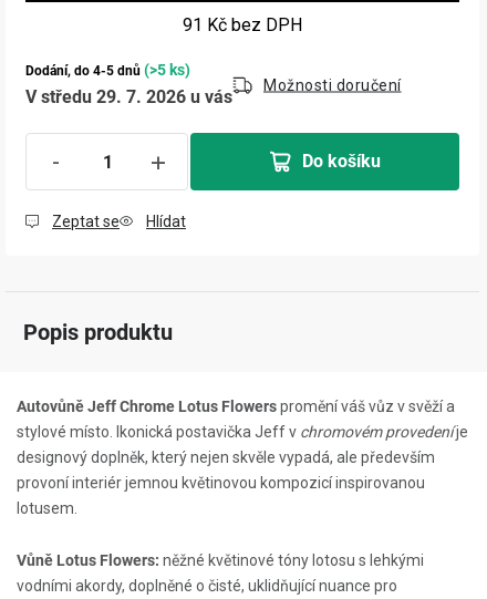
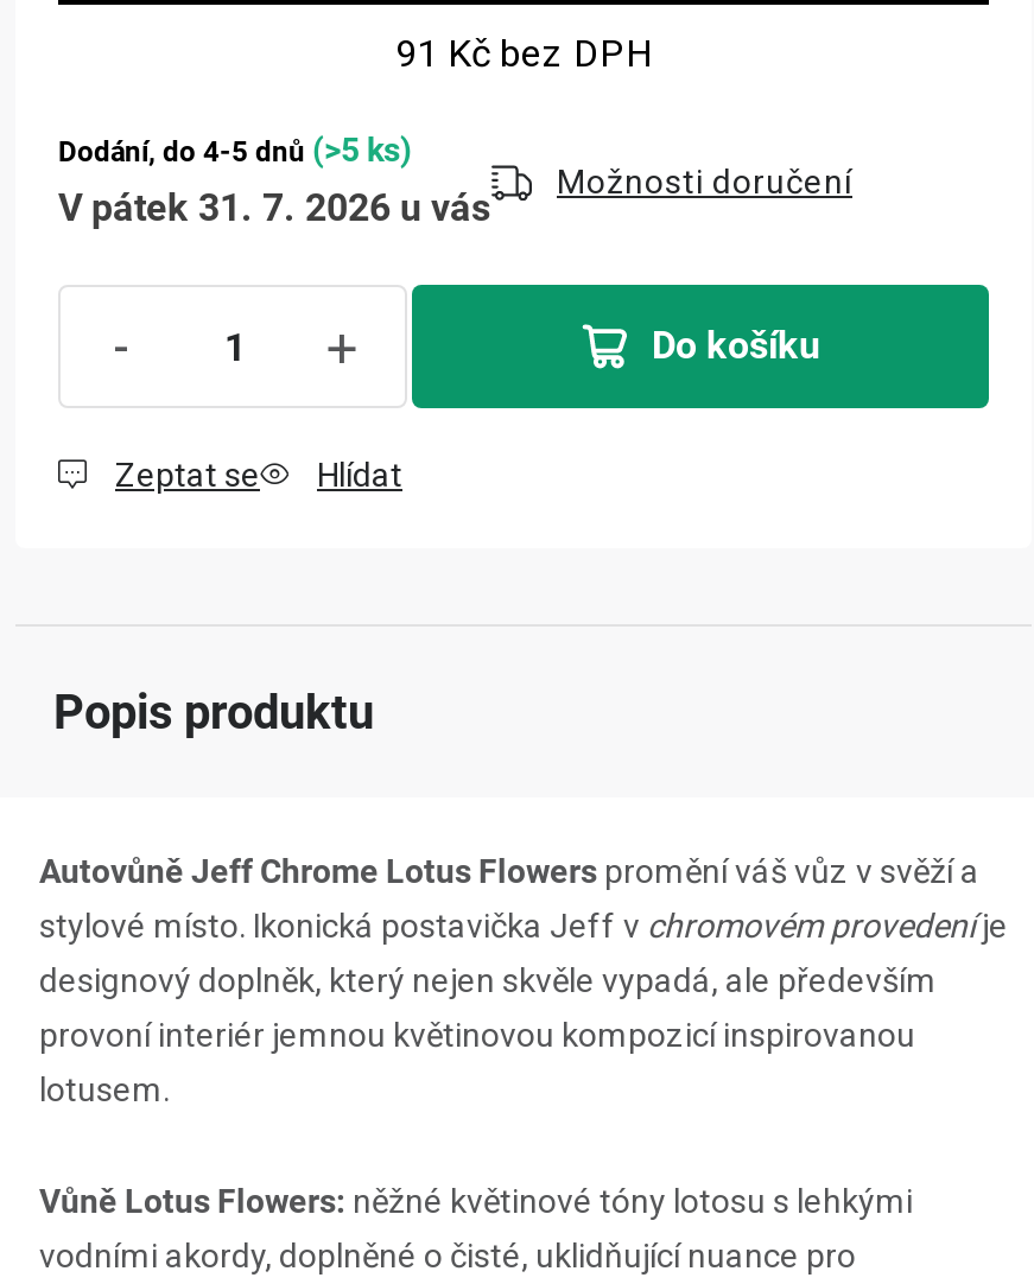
- V středu 29. 7. 2026 u vás
+ V pátek 31. 7. 2026 u vás
